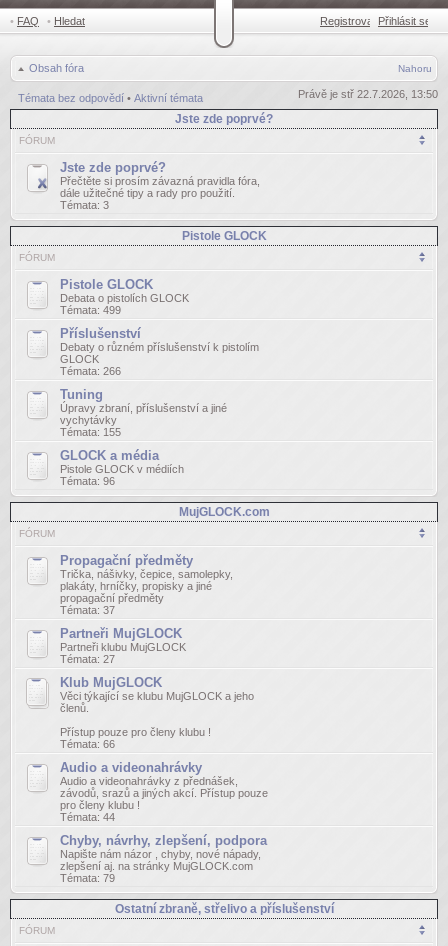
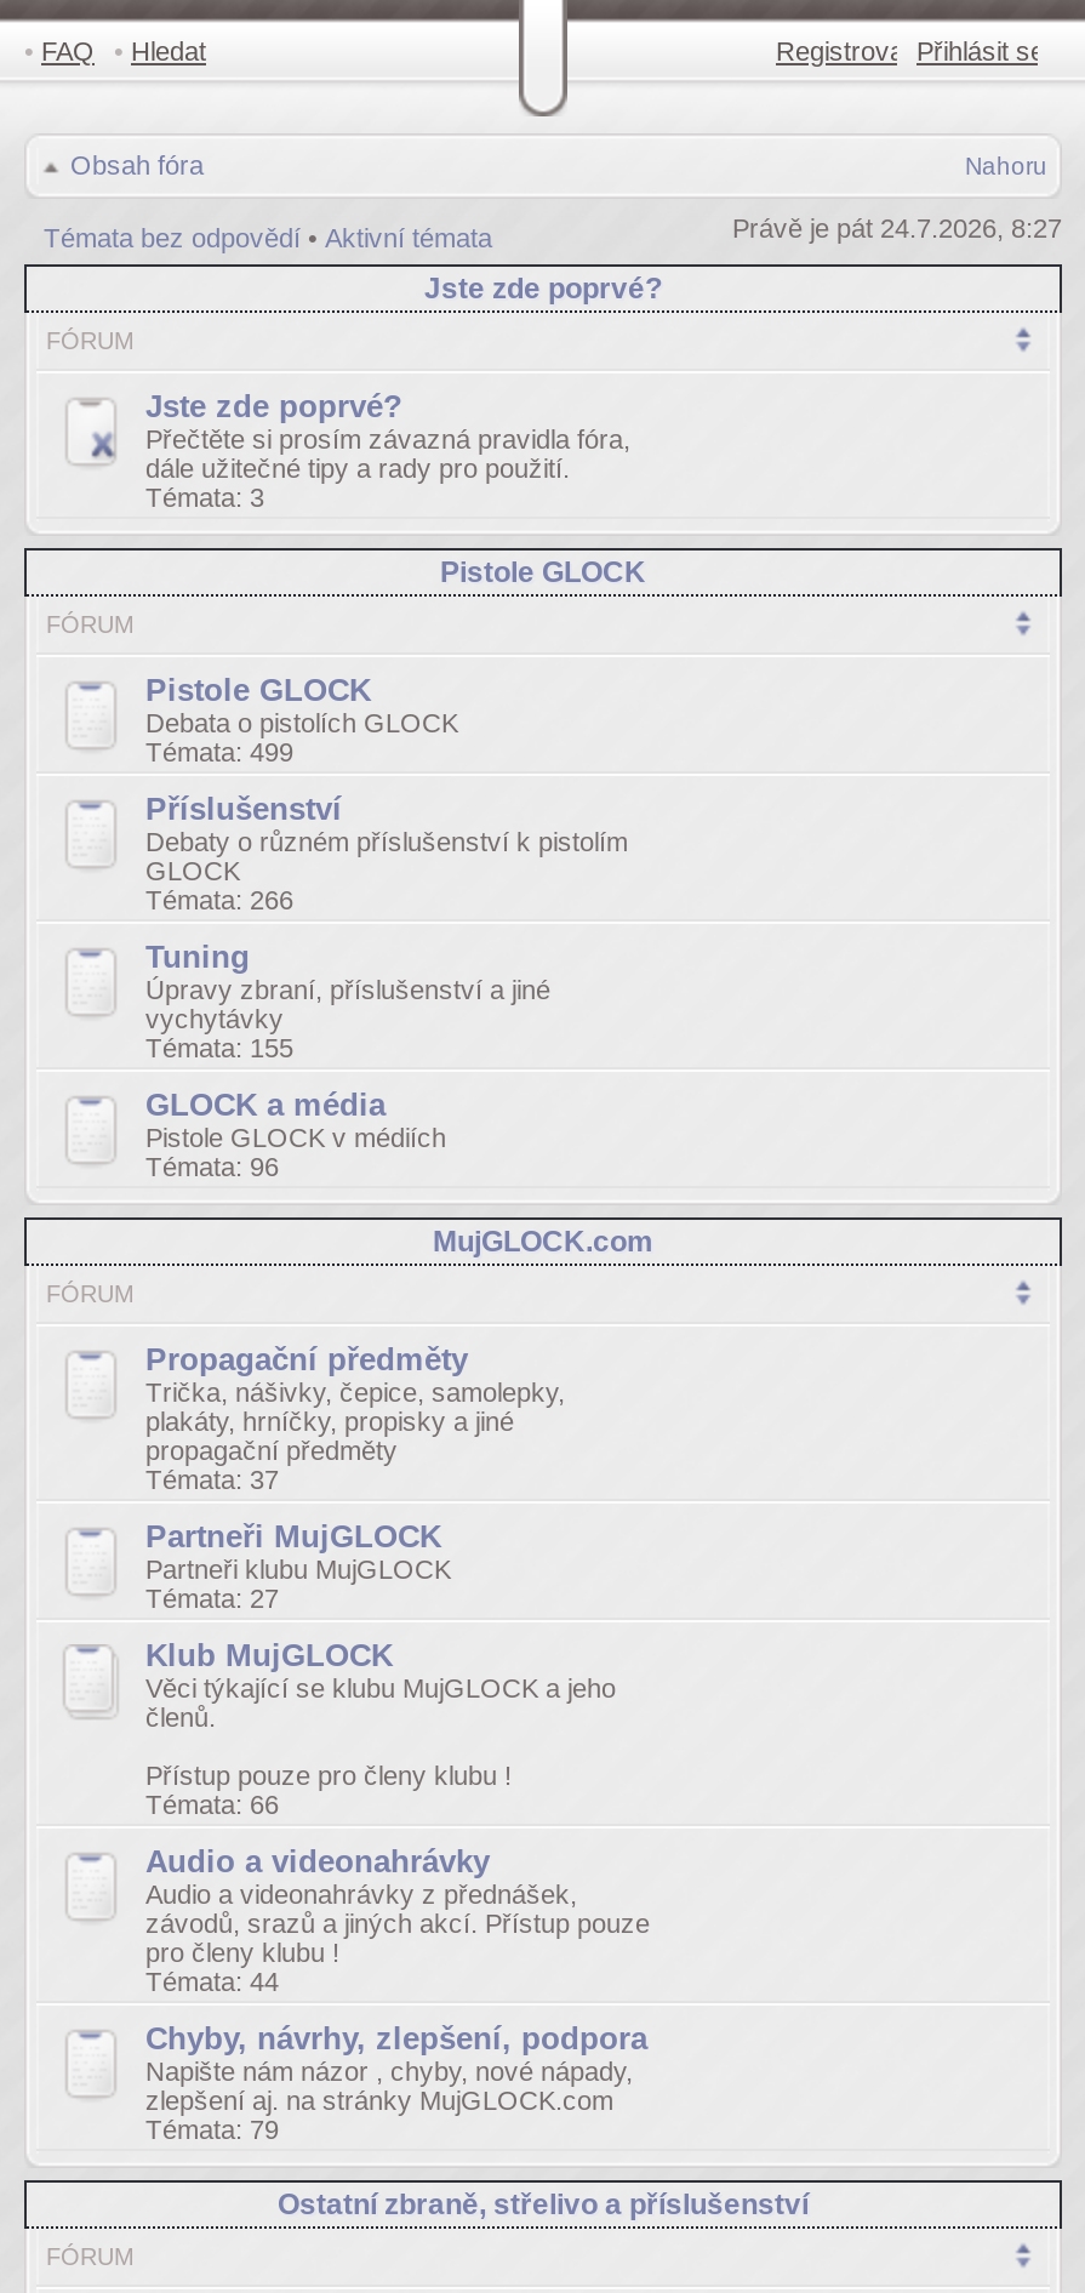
- Právě je stř 22.7.2026, 13:50
+ Právě je pát 24.7.2026, 8:27
